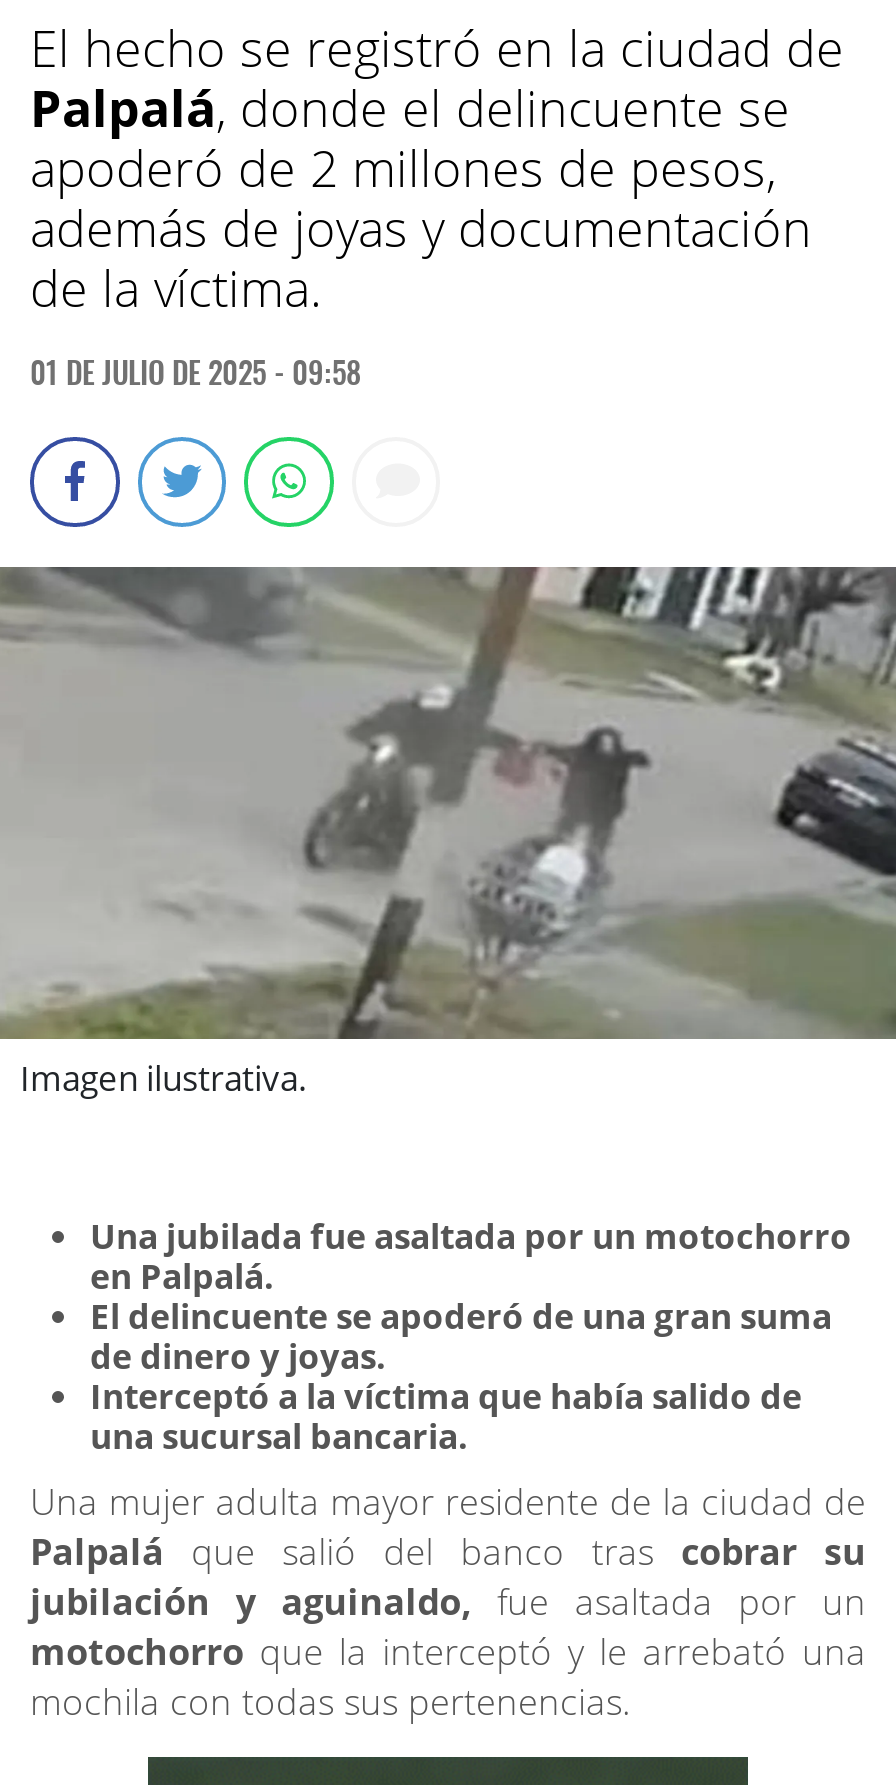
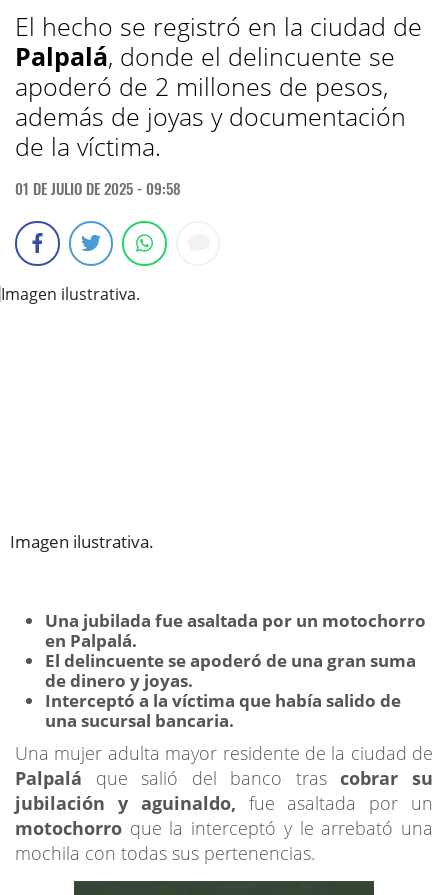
- [image]
